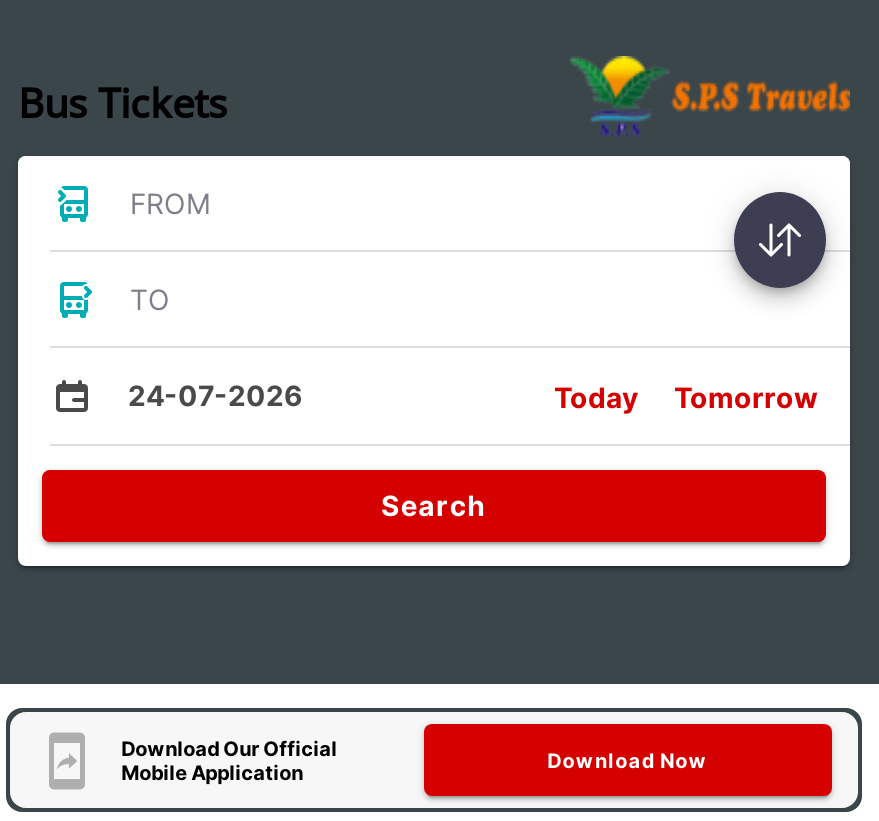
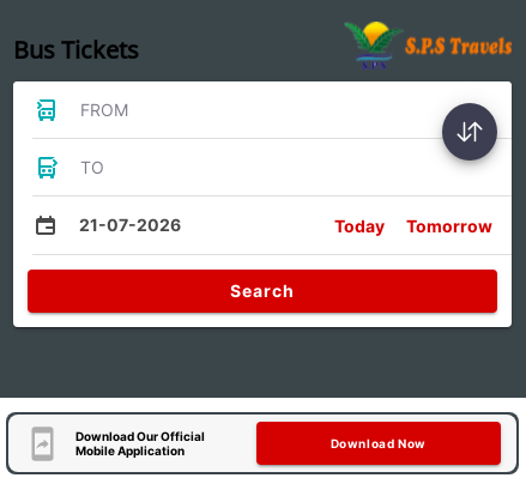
- 24-07-2026
+ 21-07-2026
